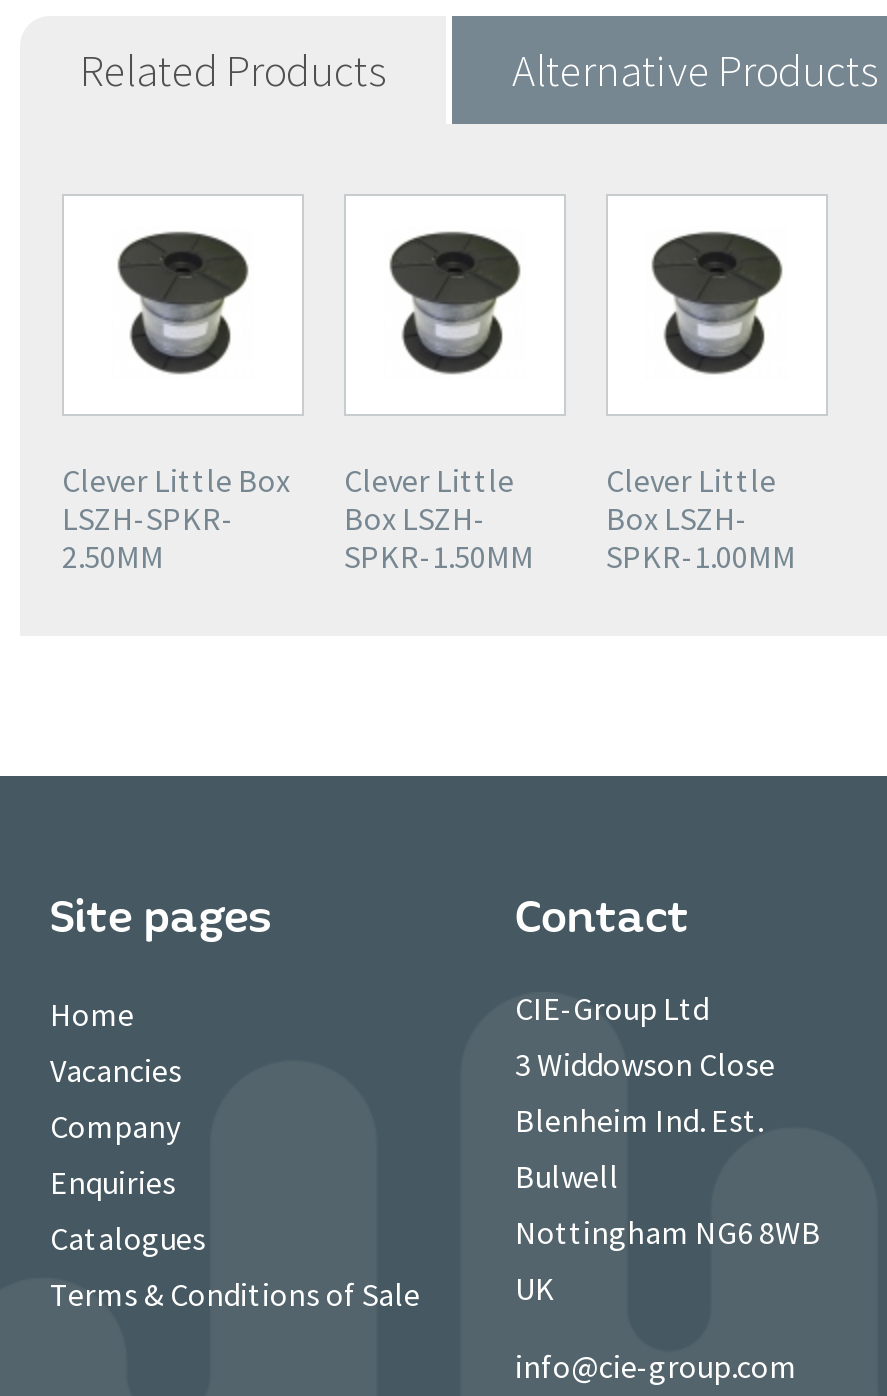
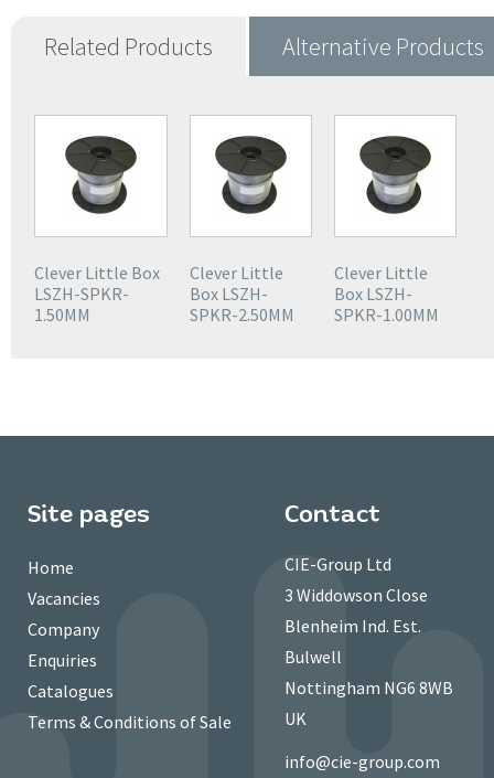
- 2.50MM
+ 1.50MM

- SPKR-1.50MM SPKR-1.00MM
+ SPKR-2.50MM SPKR-1.00MM
